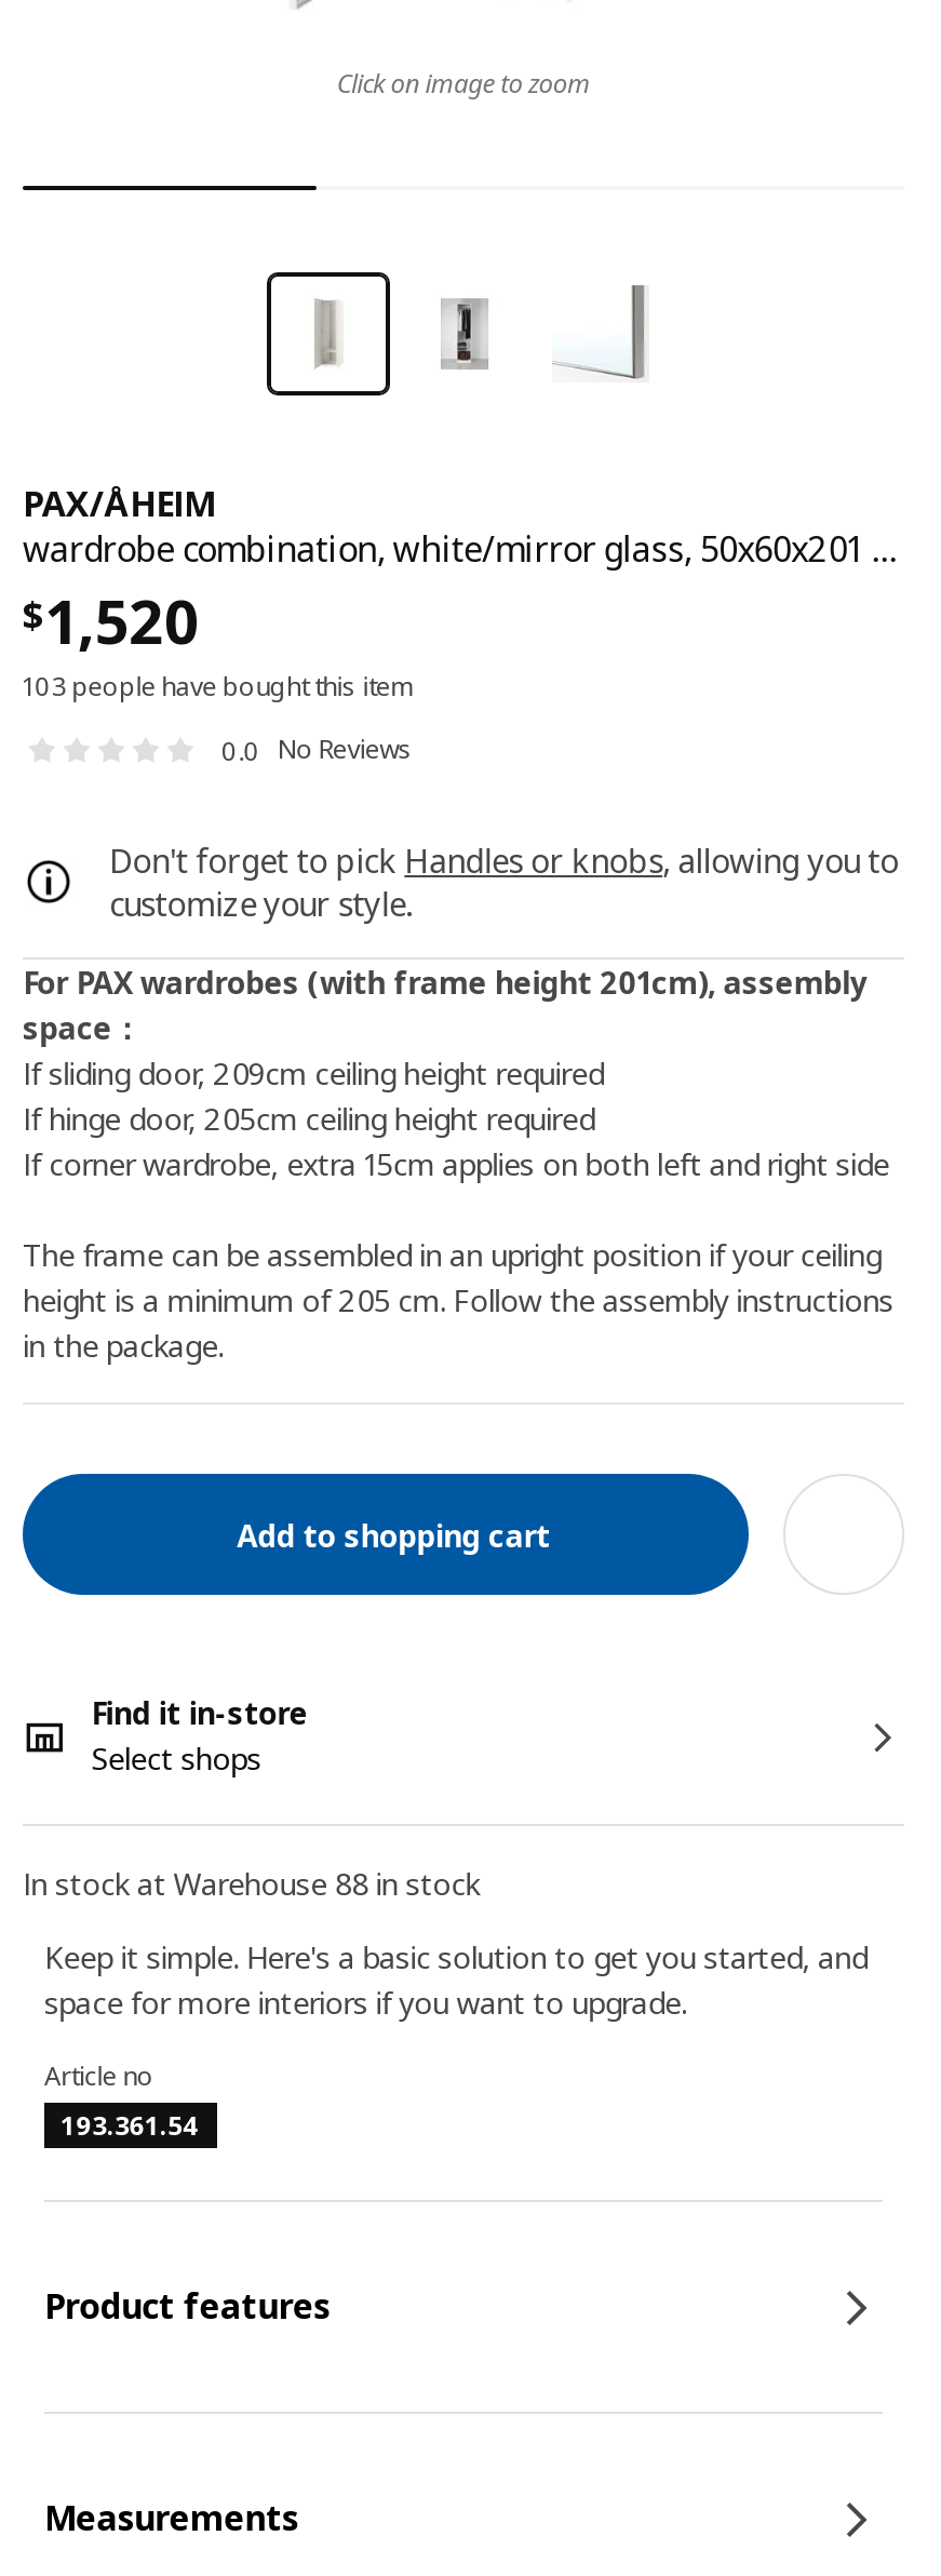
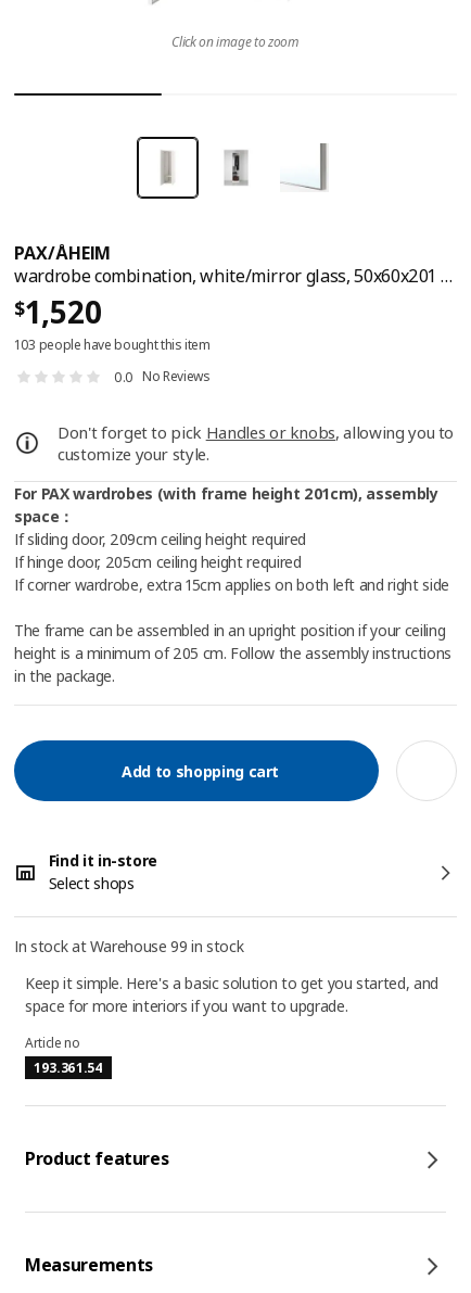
- In stock at Warehouse 88 in stock
+ In stock at Warehouse 99 in stock
